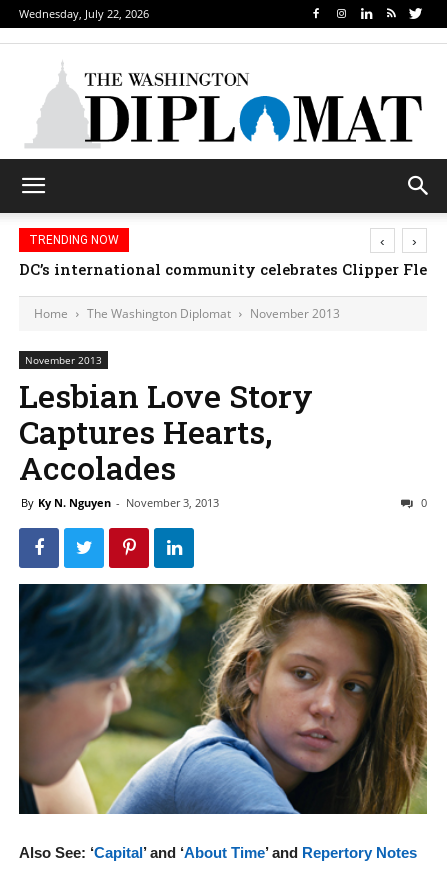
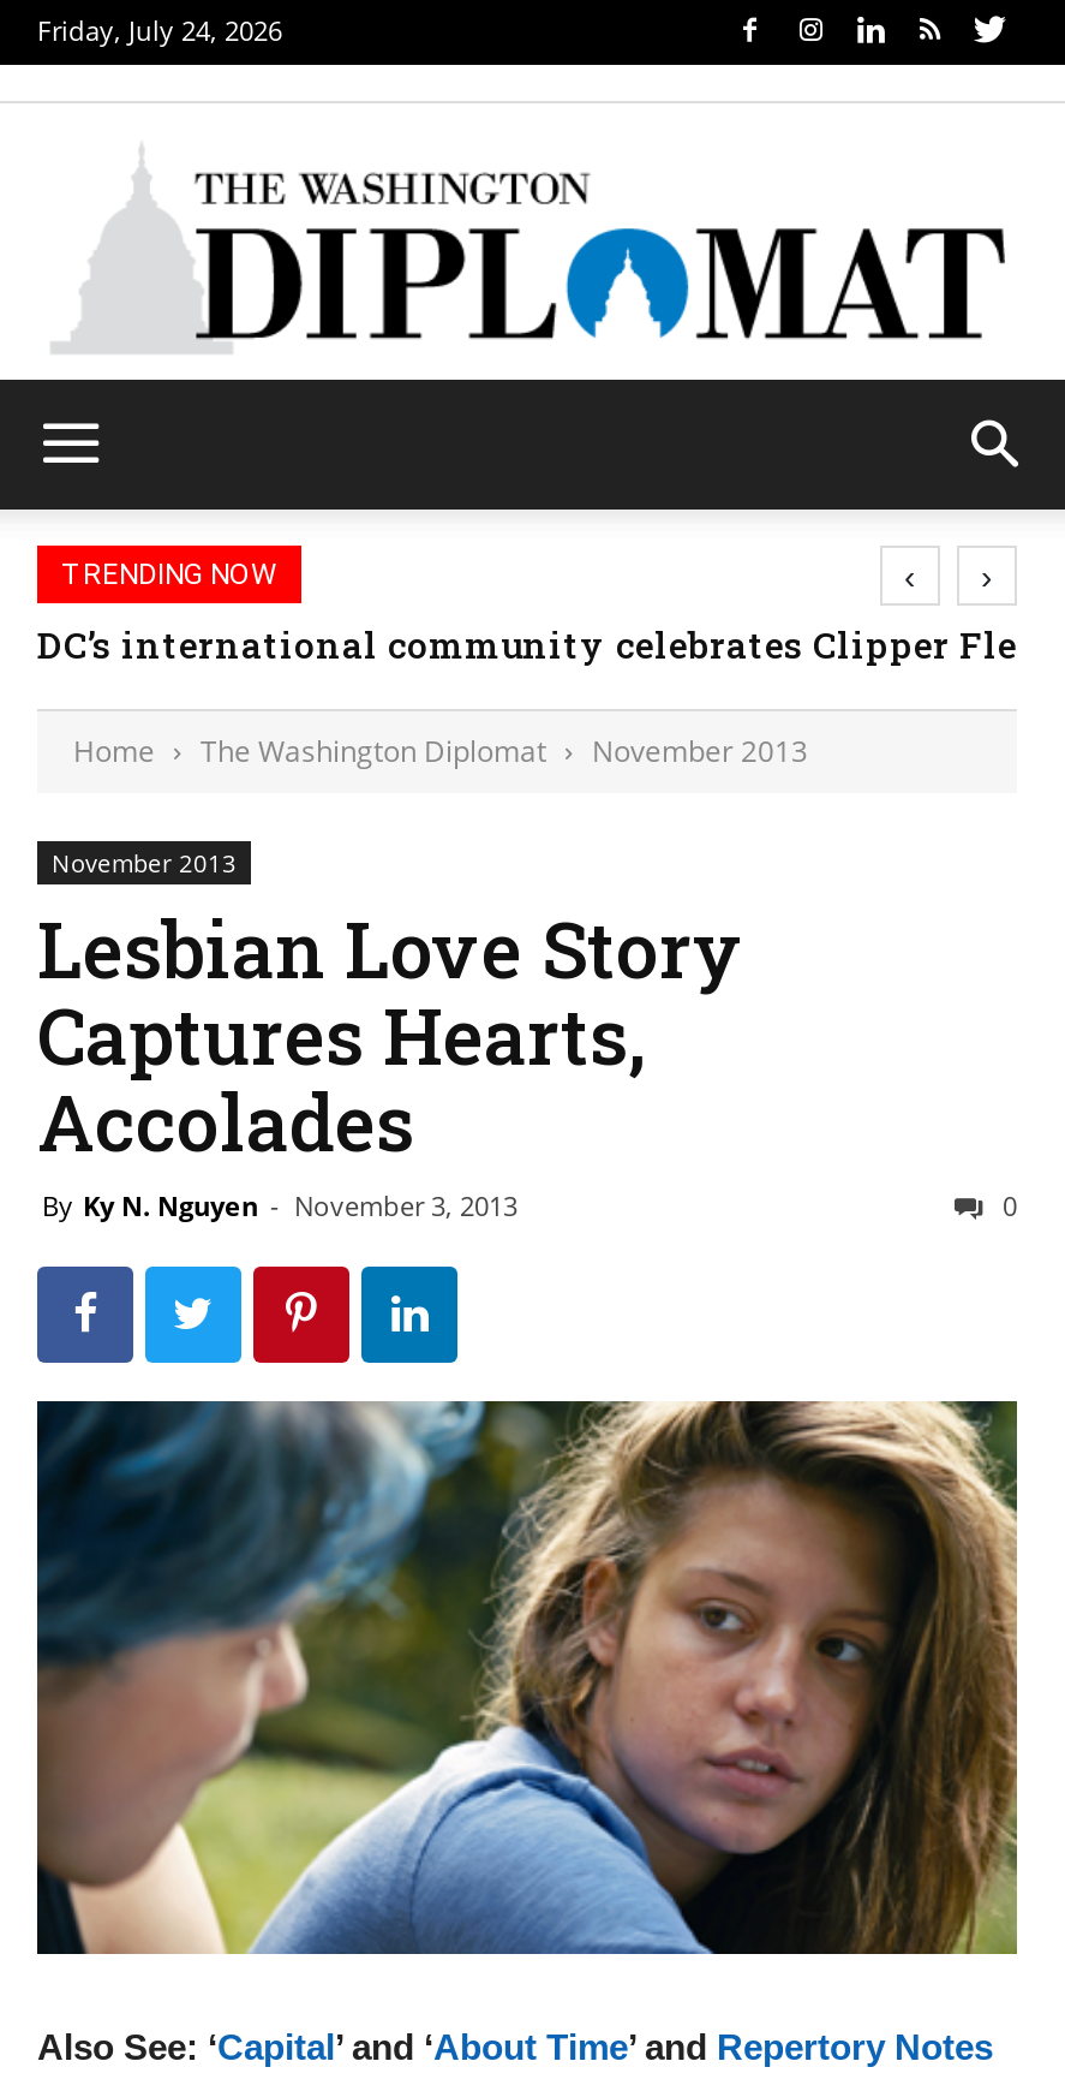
- Wednesday, July 22, 2026
+ Friday, July 24, 2026
